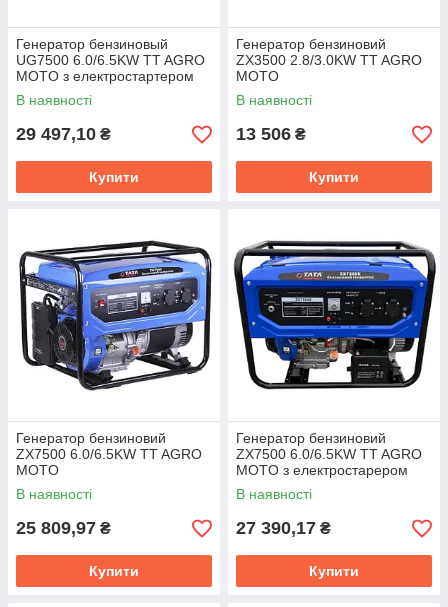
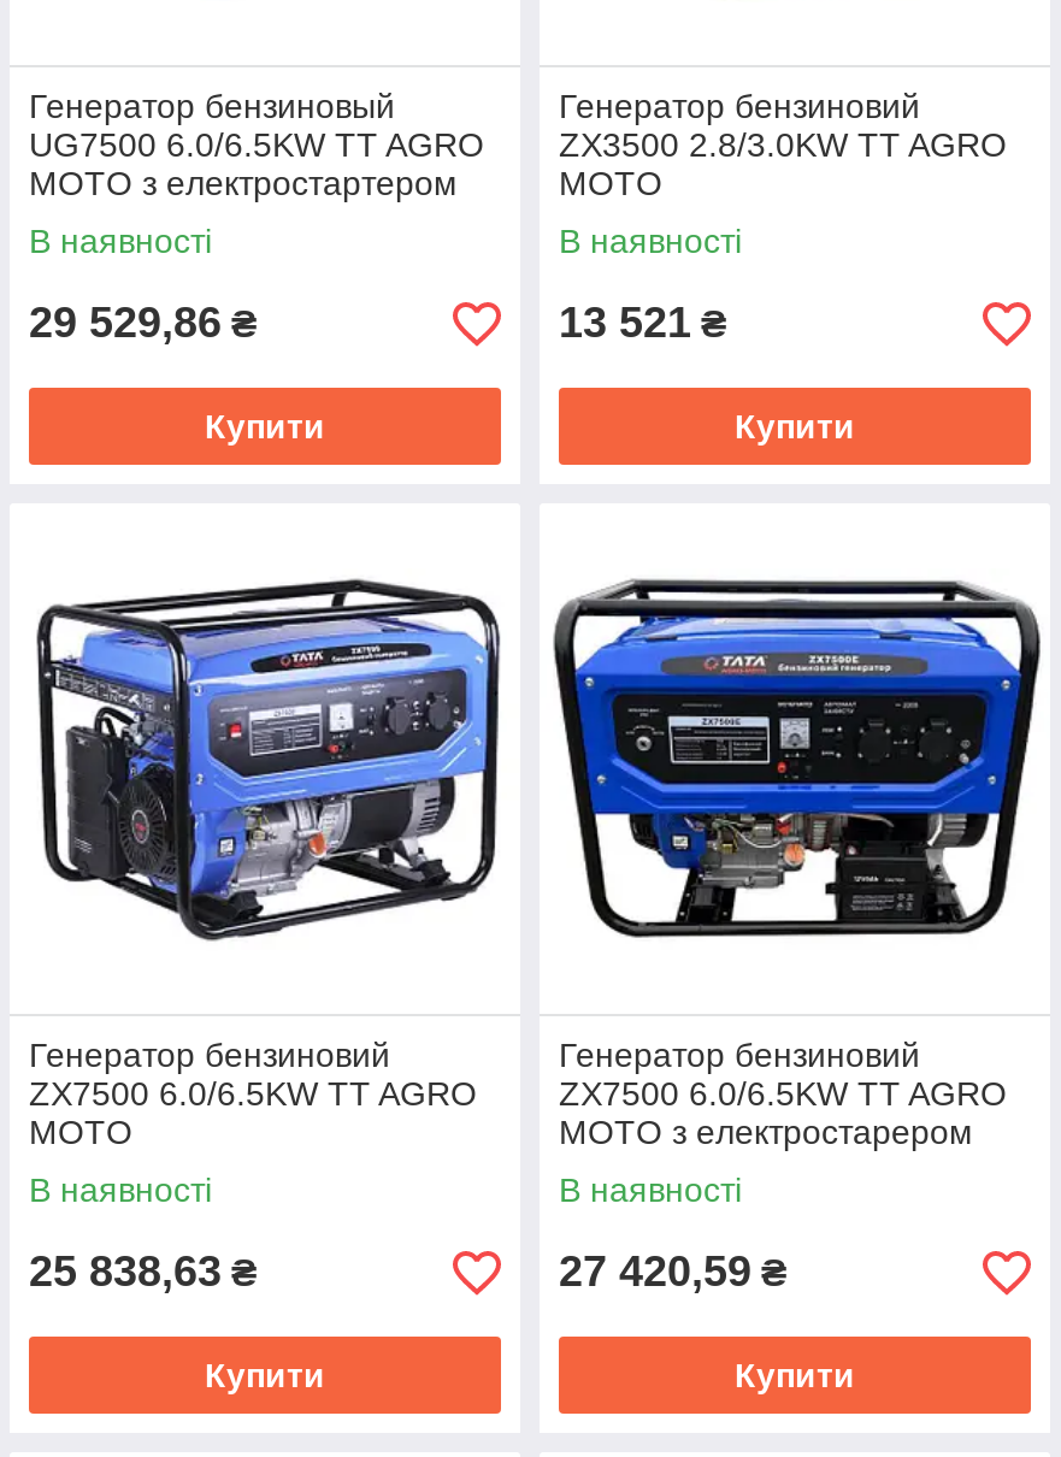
- 29 497,10 ₴
+ 29 529,86 ₴

- 13 506 ₴
+ 13 521 ₴

- 25 809,97 ₴
+ 25 838,63 ₴

- 27 390,17 ₴
+ 27 420,59 ₴
